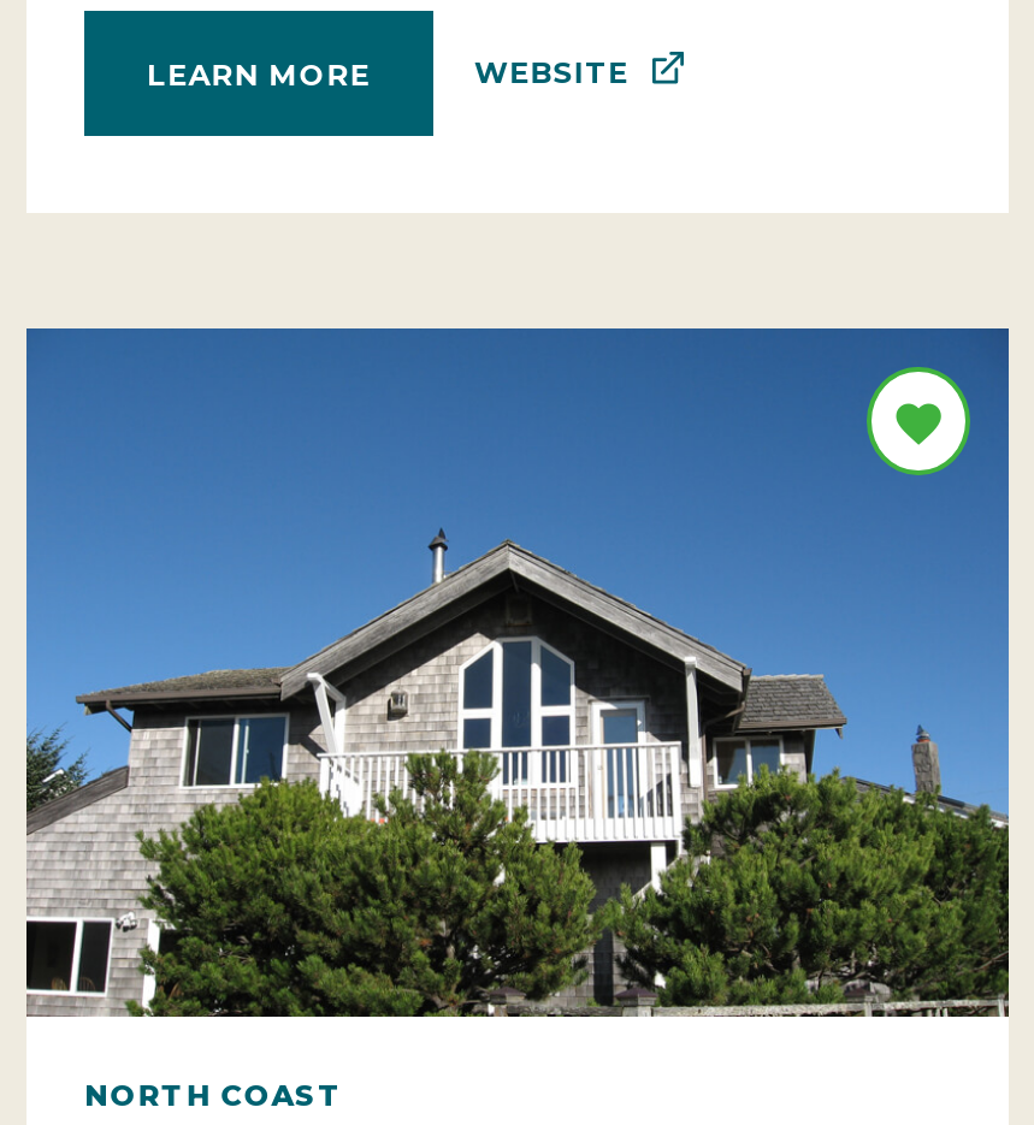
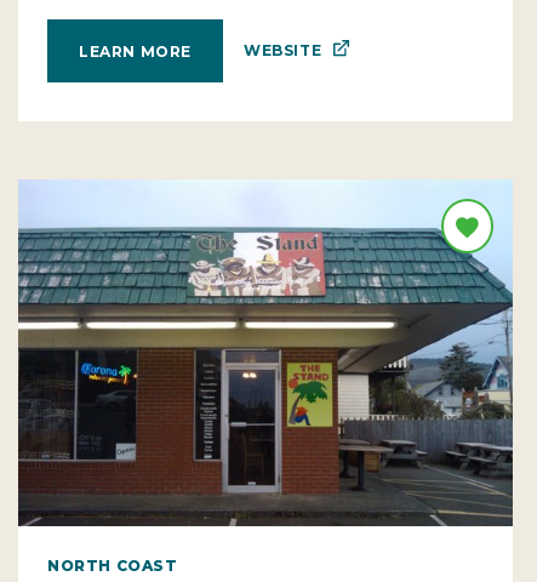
- [image]
+ [image]
